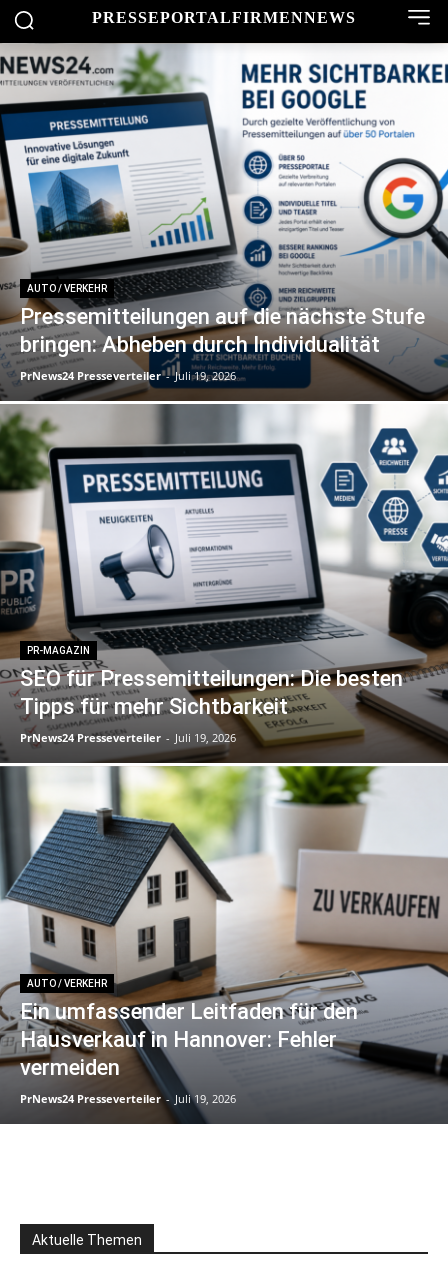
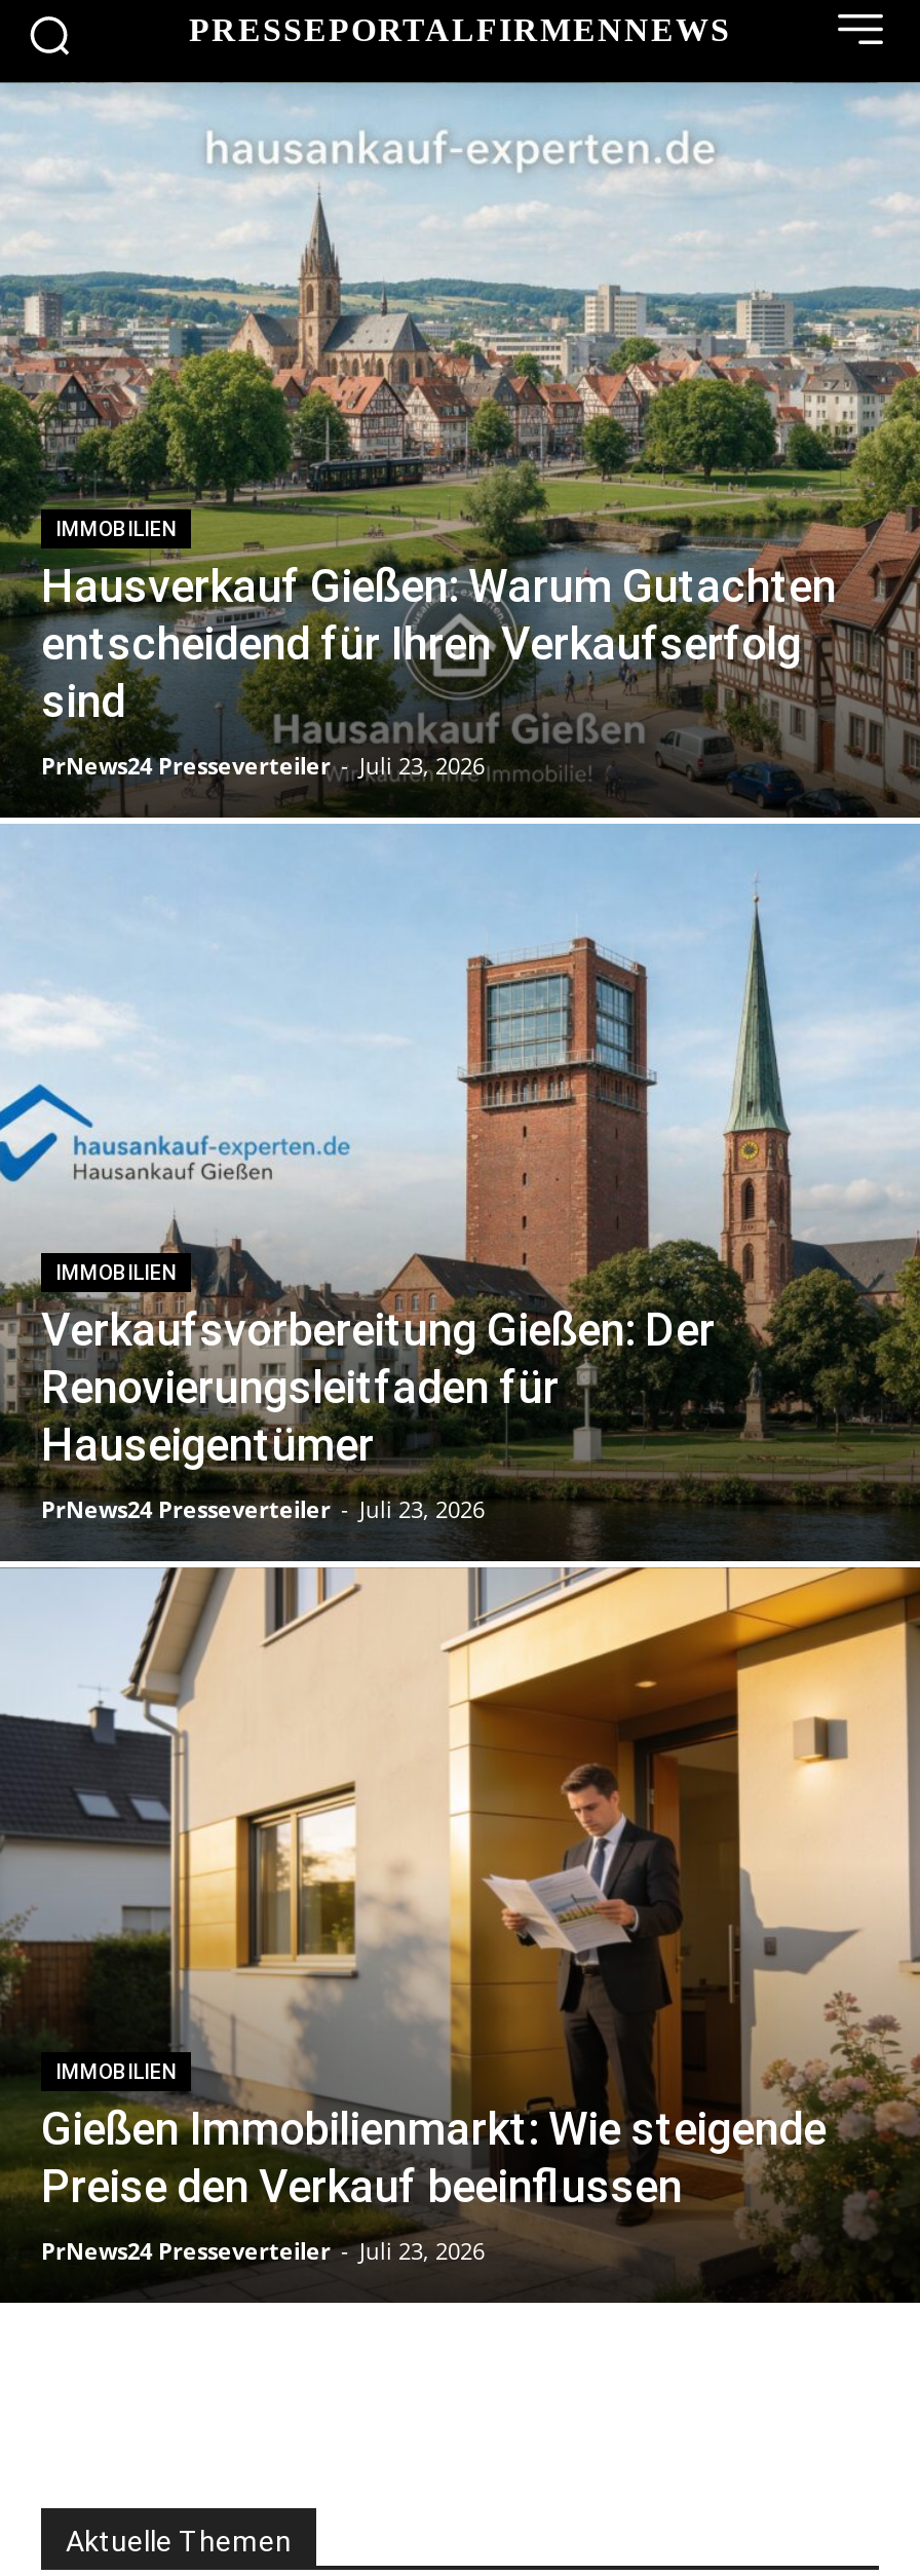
- [image]
- AUTO / VERKEHR
- Pressemitteilungen auf die nächste Stufe
- bringen: Abheben durch Individualität
- PrNews24 Presseverteiler - Juli 19, 2026
+ [image]
+ IMMOBILIEN
+ Hausverkauf Gießen: Warum Gutachten
+ entscheidend für Ihren Verkaufserfolg
+ sind
+ PrNews24 Presseverteiler - Juli 23, 2026

- PR-MAGAZIN
- SEO für Pressemitteilungen: Die besten
- Tipps für mehr Sichtbarkeit
- PrNews24 Presseverteiler - Juli 19, 2026
+ IMMOBILIEN
+ Verkaufsvorbereitung Gießen: Der
+ Renovierungsleitfaden für
+ Hauseigentümer
+ PrNews24 Presseverteiler - Juli 23, 2026

- AUTO / VERKEHR
- Ein umfassender Leitfaden für den
- Hausverkauf in Hannover: Fehler
- vermeiden
- PrNews24 Presseverteiler - Juli 19, 2026
+ IMMOBILIEN
+ Gießen Immobilienmarkt: Wie steigende
+ Preise den Verkauf beeinflussen
+ PrNews24 Presseverteiler - Juli 23, 2026
